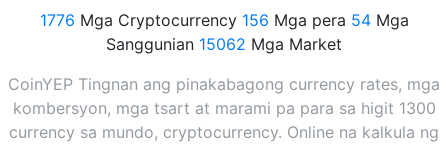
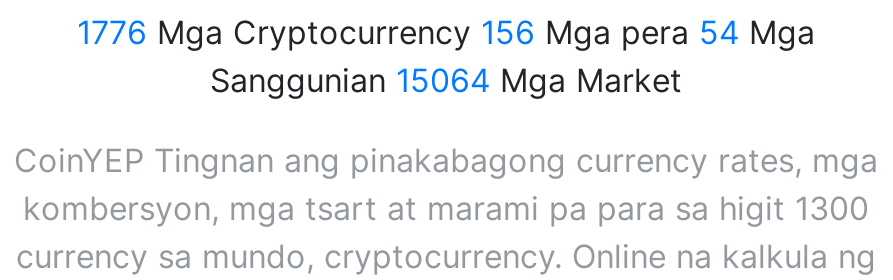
- Sanggunian 15062 Mga Market
+ Sanggunian 15064 Mga Market
